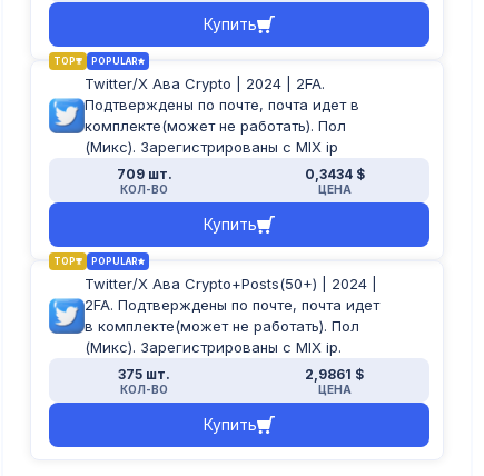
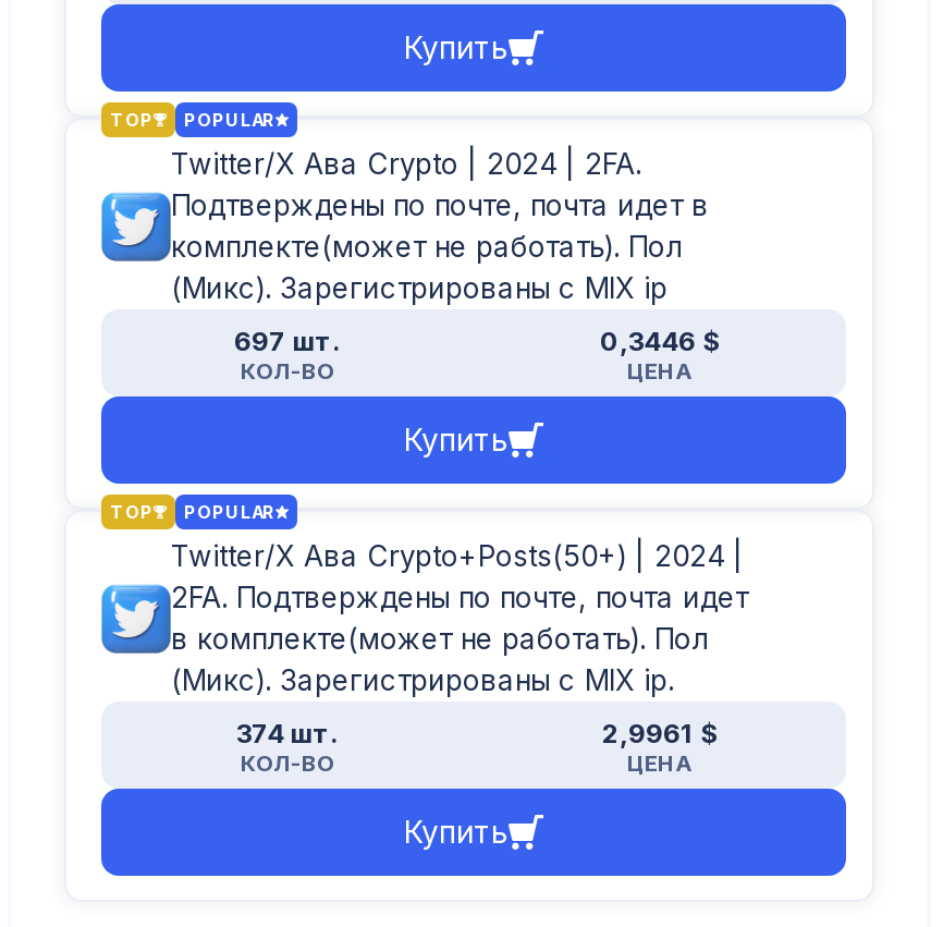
- 709 шт.
+ 697 шт.

- 0,3434 $
+ 0,3446 $

- 375 шт.
+ 374 шт.

- 2,9861 $
+ 2,9961 $
